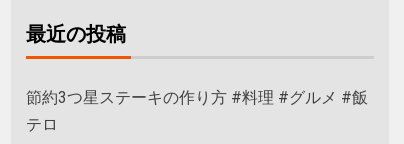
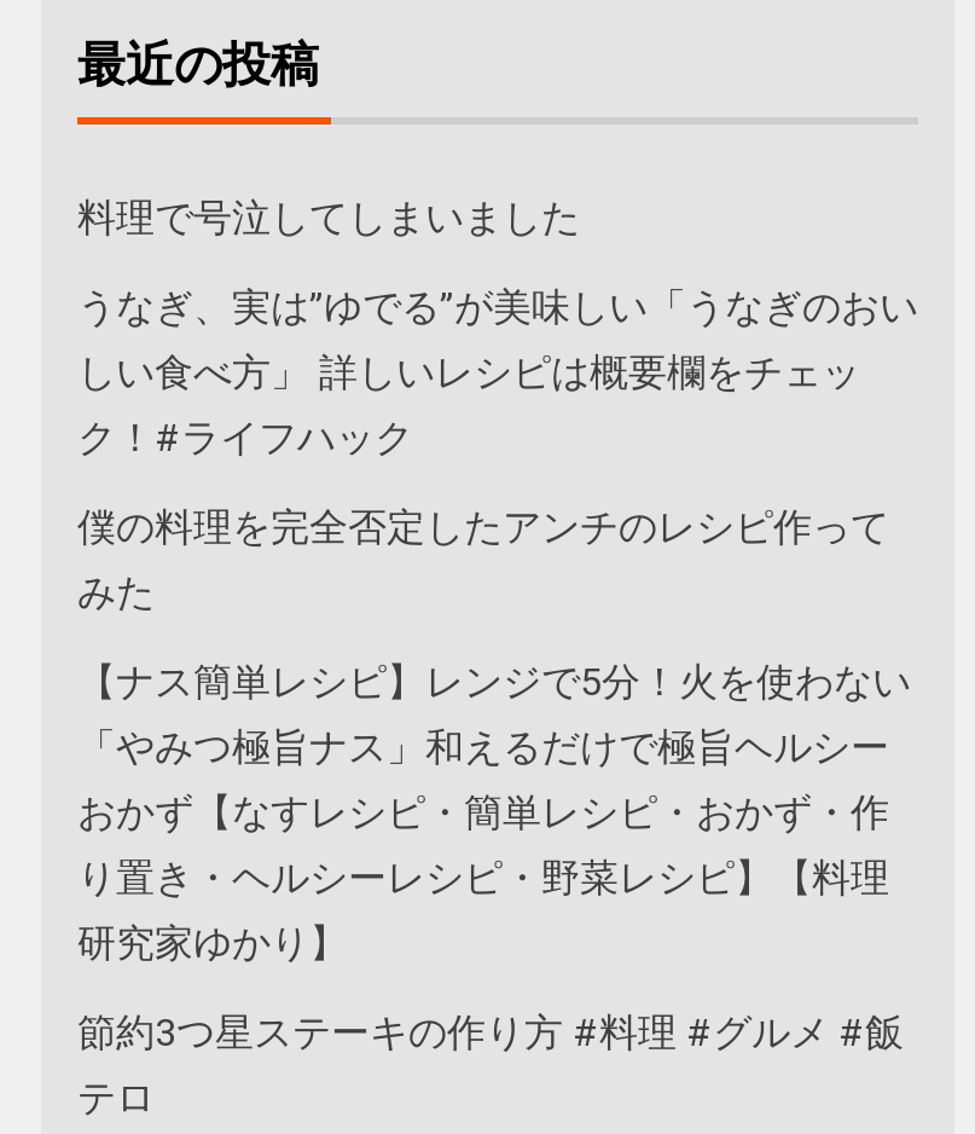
+ 料理で号泣してしまいました
+ うなぎ、実は”ゆでる”が美味しい「うなぎのおい
+ しい食べ方」 詳しいレシピは概要欄をチェッ
+ ク！#ライフハック
+ 僕の料理を完全否定したアンチのレシピ作って
+ みた
+ 【ナス簡単レシピ】レンジで5分！火を使わない
+ 「やみつ極旨ナス」和えるだけで極旨ヘルシー
+ おかず【なすレシピ・簡単レシピ・おかず・作
+ り置き・ヘルシーレシピ・野菜レシピ】【料理
+ 研究家ゆかり】
